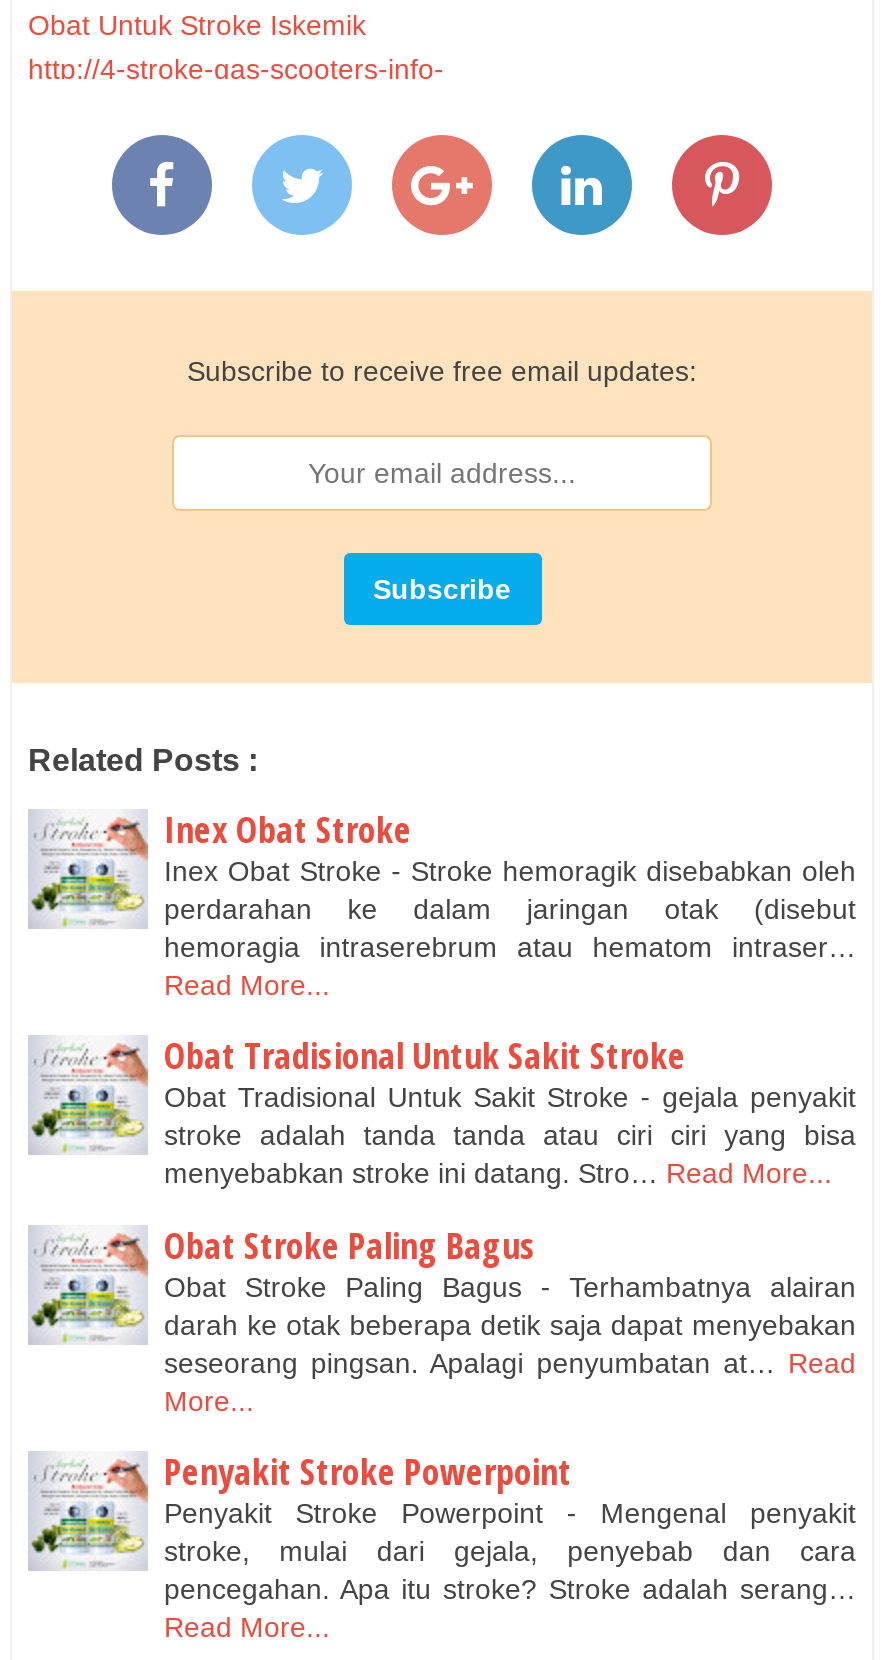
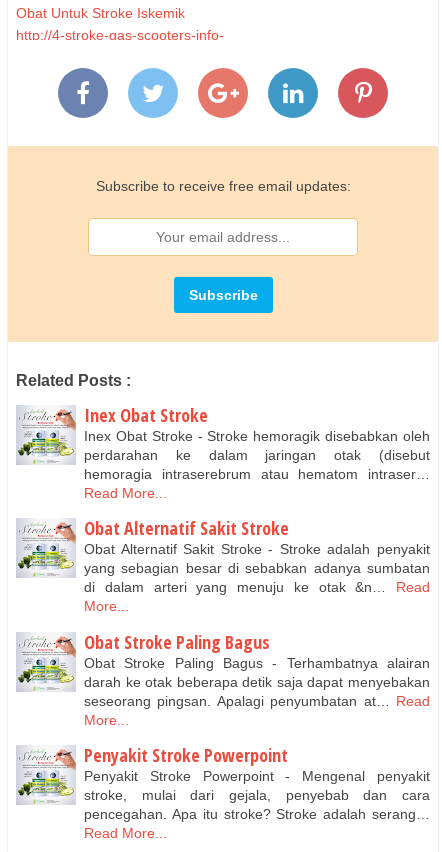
- Obat Tradisional Untuk Sakit Stroke
- Obat Tradisional Untuk Sakit Stroke - gejala penyakit
- stroke adalah tanda tanda atau ciri ciri yang bisa
- menyebabkan stroke ini datang. Stro… Read More...
+ Obat Alternatif Sakit Stroke
+ Obat Alternatif Sakit Stroke - Stroke adalah penyakit
+ yang sebagian besar di sebabkan adanya sumbatan
+ di dalam arteri yang menuju ke otak &n…
+ Read
+ More...
